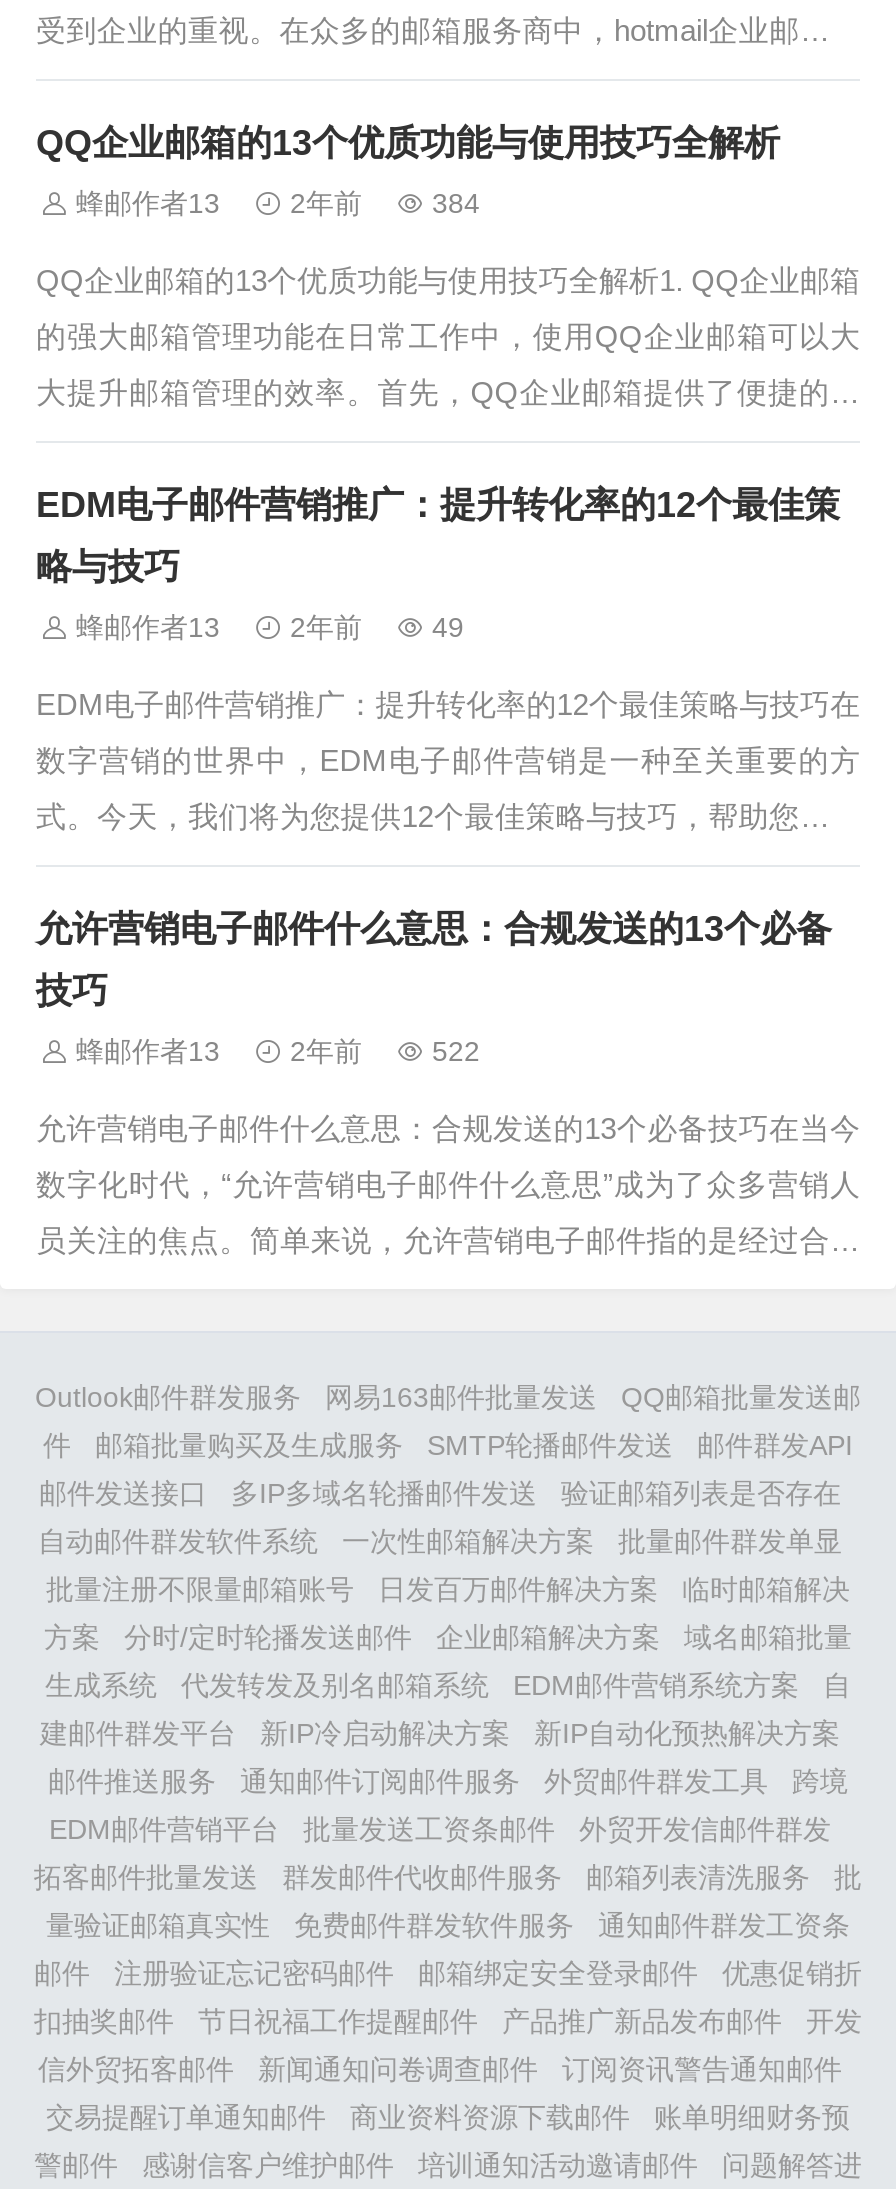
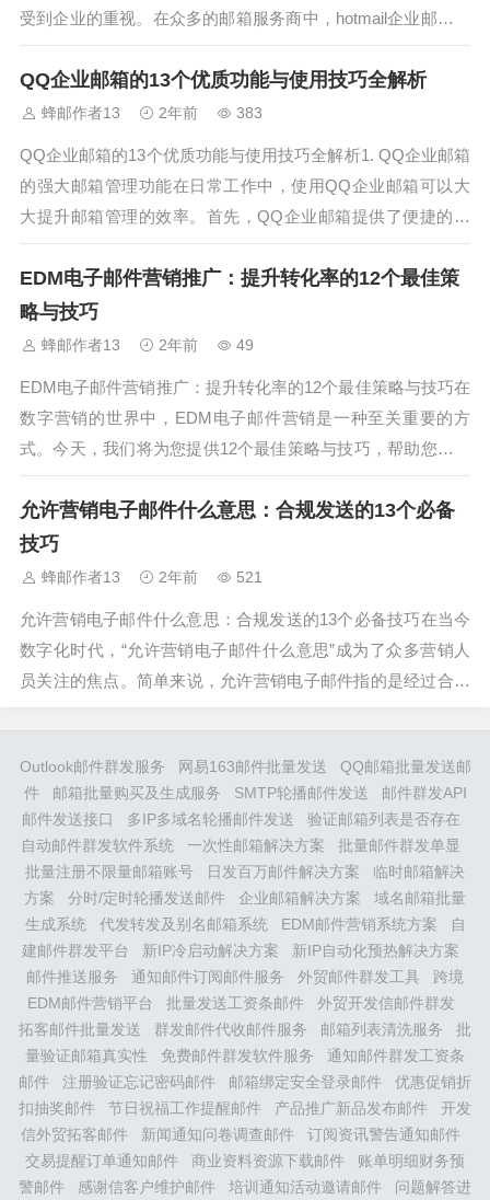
- 384
+ 383

- 522
+ 521
